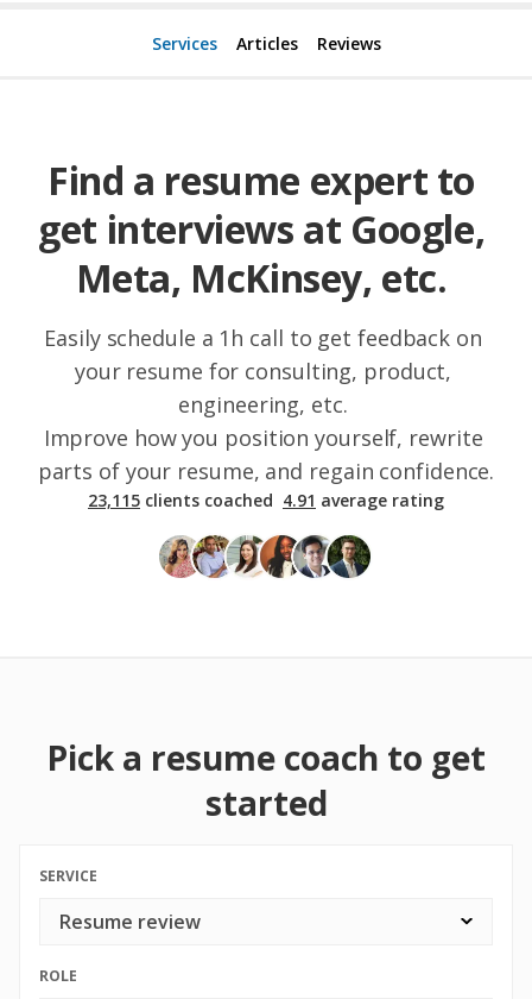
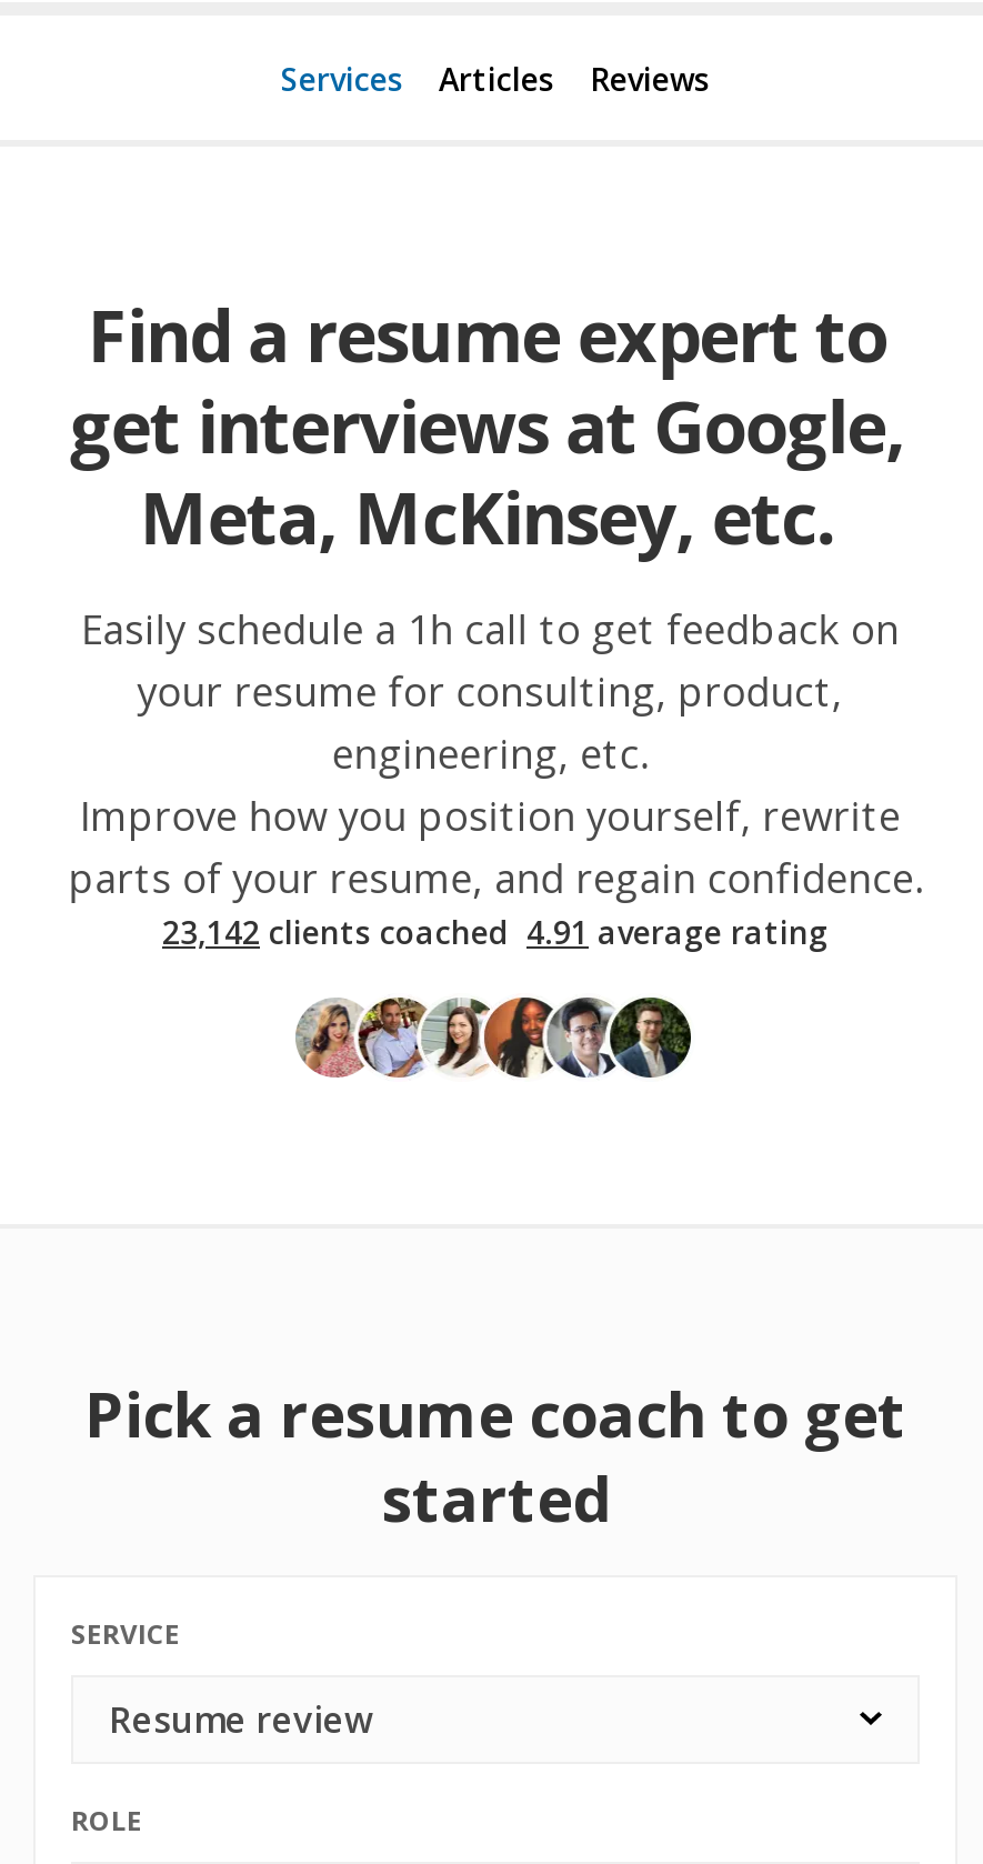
- 23,115 clients coached · 4.91 average rating
+ 23,142 clients coached · 4.91 average rating
